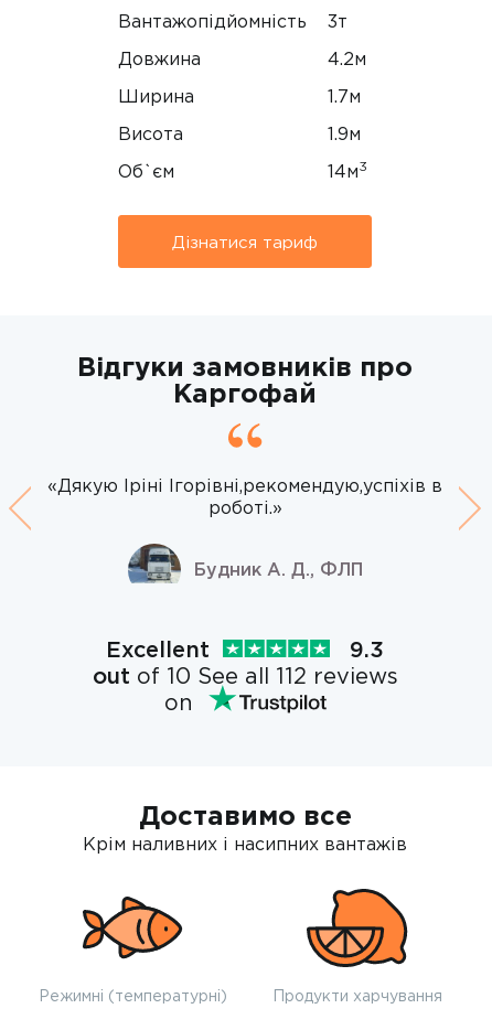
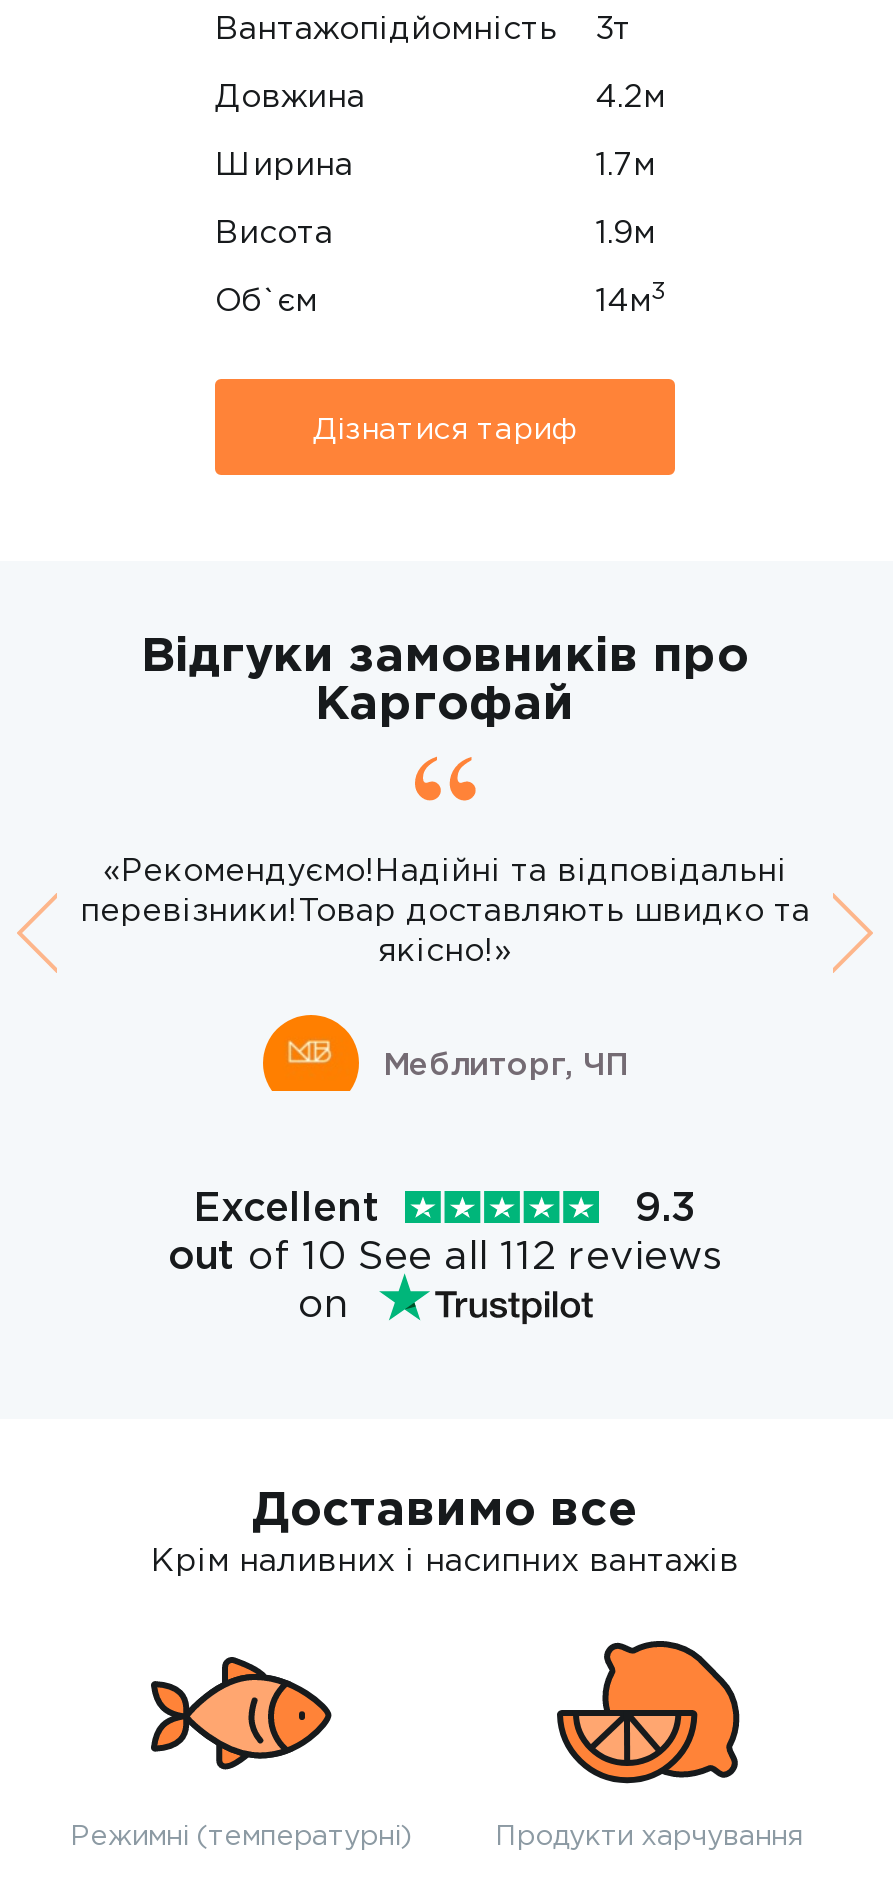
- «Дякую Іріні Ігорівні,рекомендую,успіхів в
- роботі.»
+ «Рекомендуємо!Надійні та відповідальні
+ перевізники!Товар доставляють швидко та
+ якісно!»

- [image]
- Будник А. Д., ФЛП
+ [image]
+ Меблиторг, ЧП
